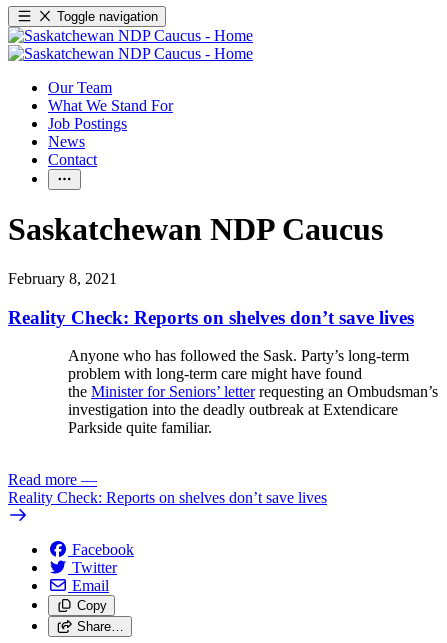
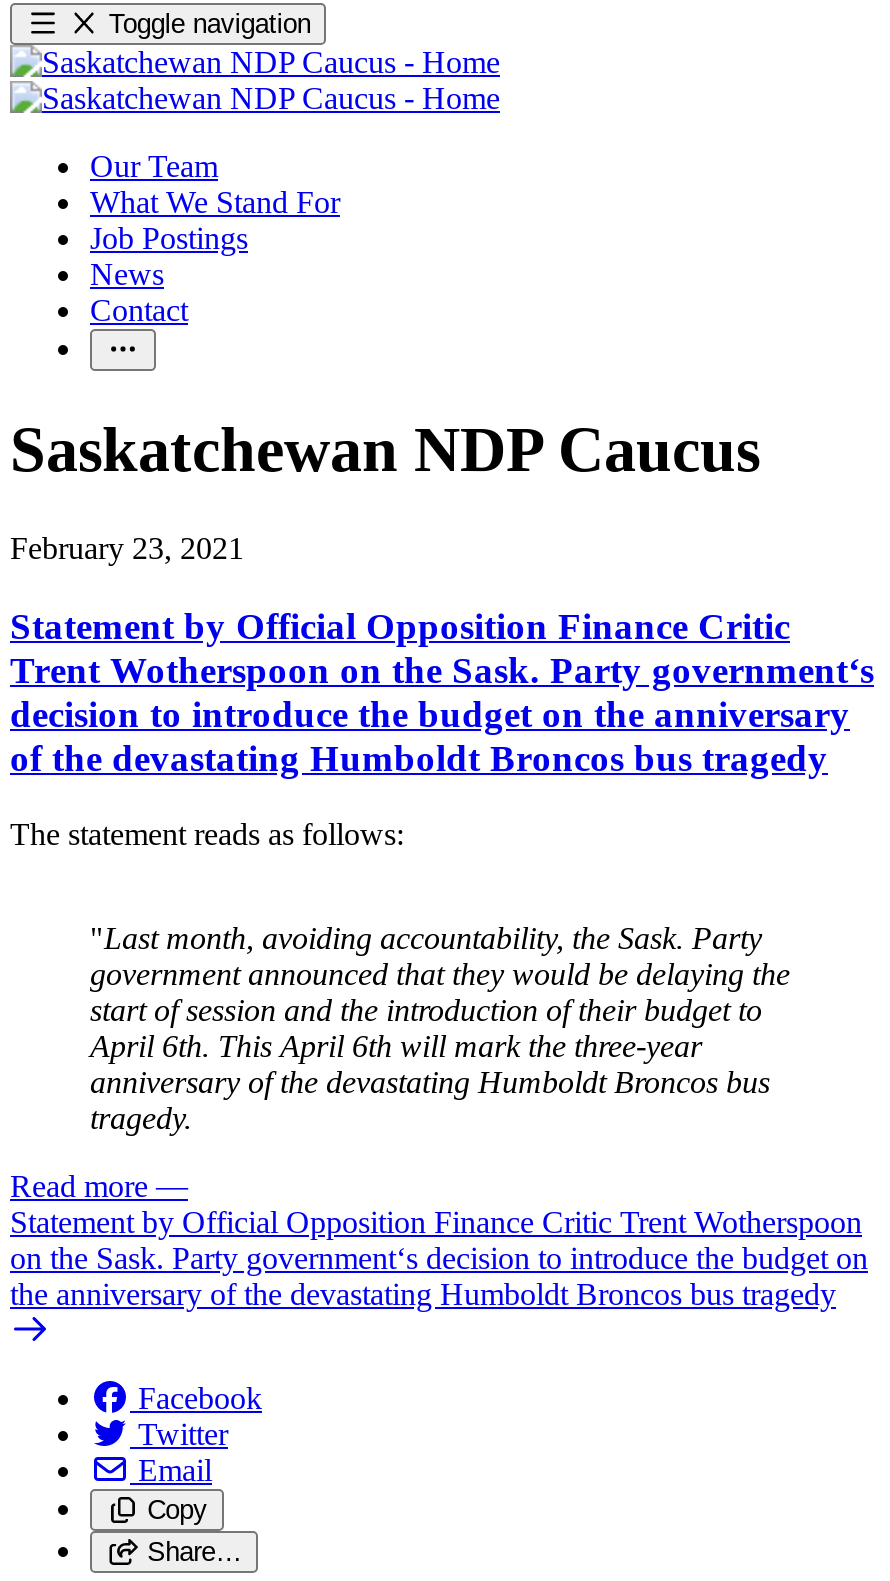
- February 8, 2021
- Reality Check: Reports on shelves don’t save lives
- Anyone who has followed the Sask. Party’s long-term
- problem with long-term care might have found
- the Minister for Seniors’ letter requesting an Ombudsman’s
- investigation into the deadly outbreak at Extendicare
- Parkside quite familiar.
+ February 23, 2021
+ Statement by Official Opposition Finance Critic
+ Trent Wotherspoon on the Sask. Party government‘s
+ decision to introduce the budget on the anniversary
+ of the devastating Humboldt Broncos bus tragedy
+ The statement reads as follows:
+ "Last month, avoiding accountability, the Sask. Party
+ government announced that they would be delaying the
+ start of session and the introduction of their budget to
+ April 6th. This April 6th will mark the three-year
+ anniversary of the devastating Humboldt Broncos bus
+ tragedy.

- Reality Check: Reports on shelves don’t save lives
+ Statement by Official Opposition Finance Critic Trent Wotherspoon
+ on the Sask. Party government‘s decision to introduce the budget on
+ the anniversary of the devastating Humboldt Broncos bus tragedy
